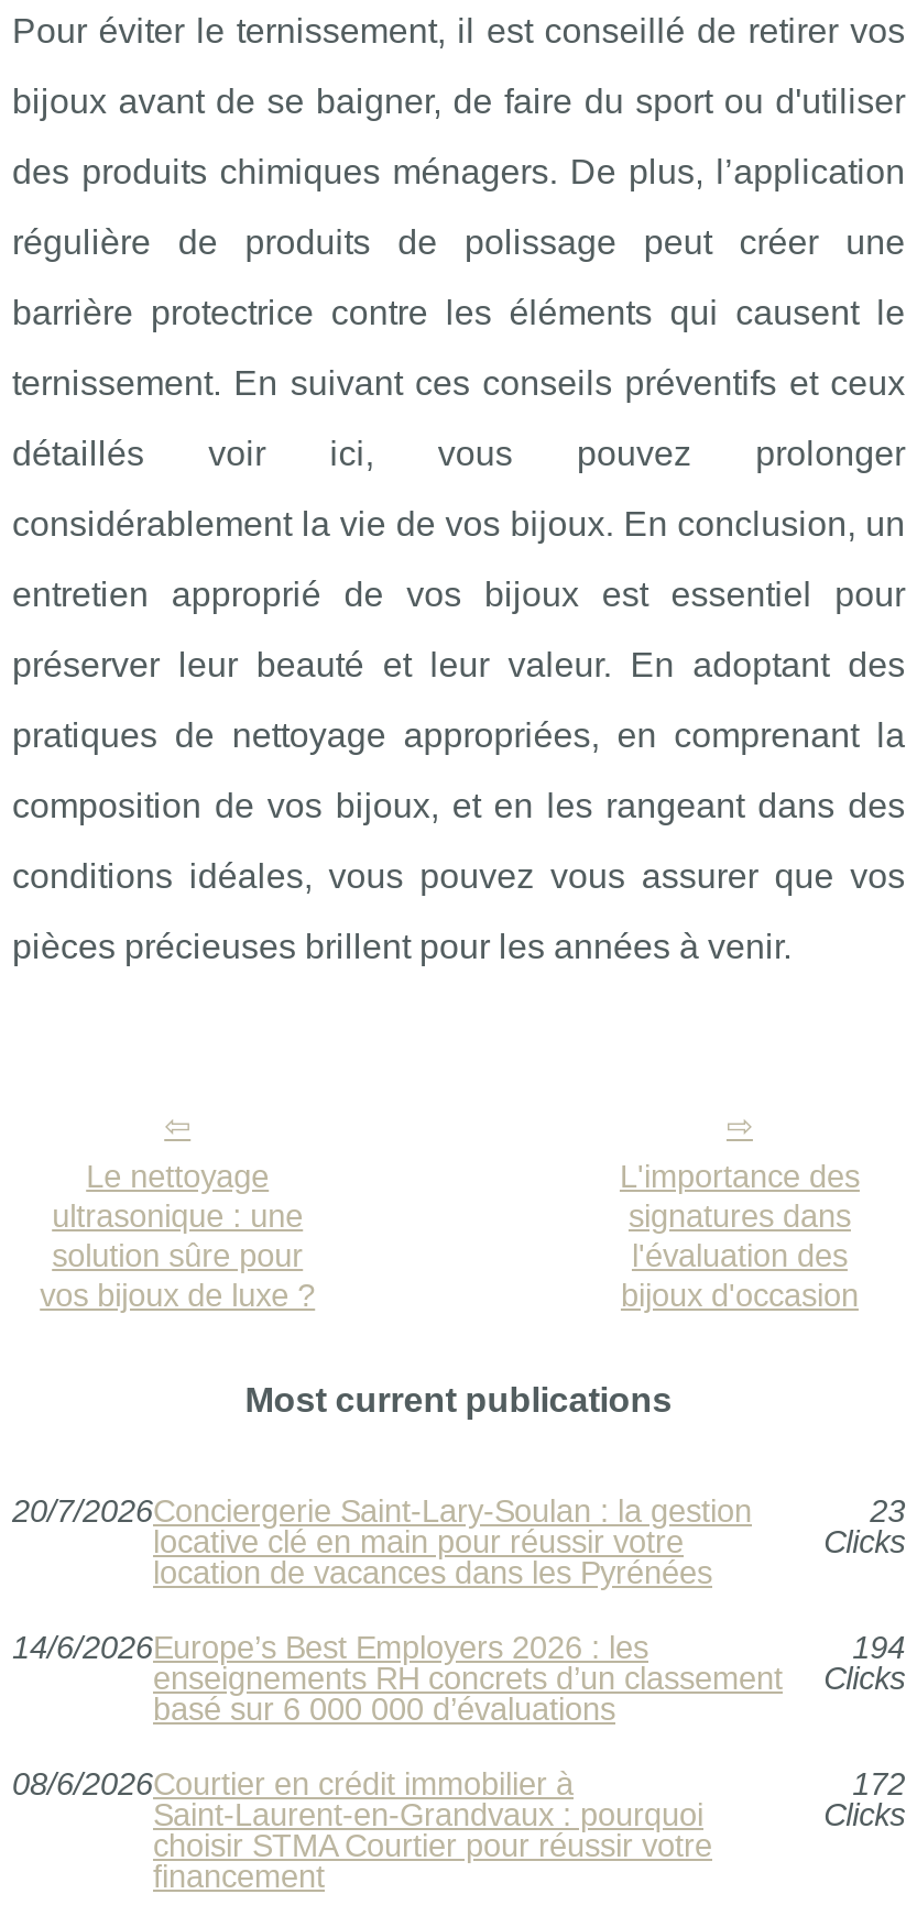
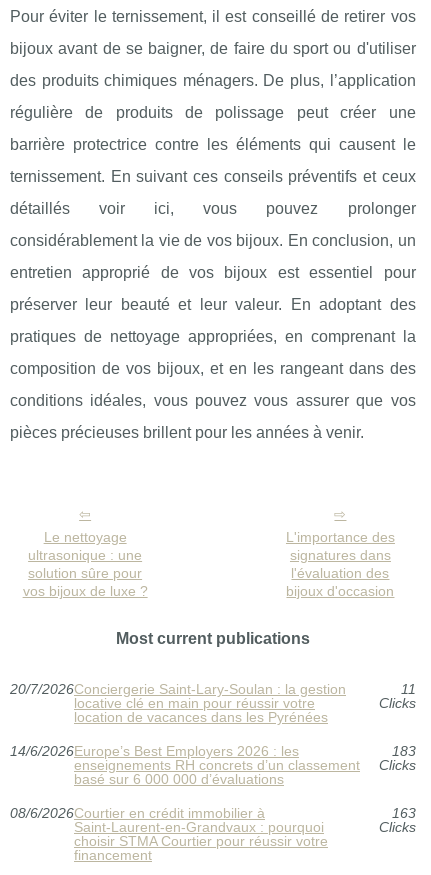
- 23
+ 11

- 194
+ 183

- 172
+ 163
